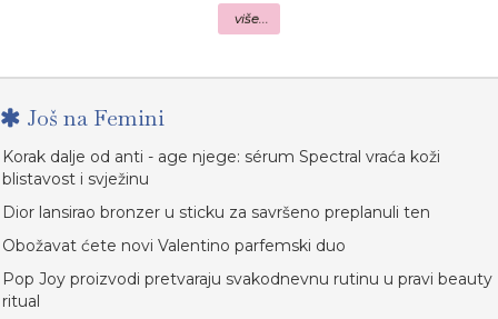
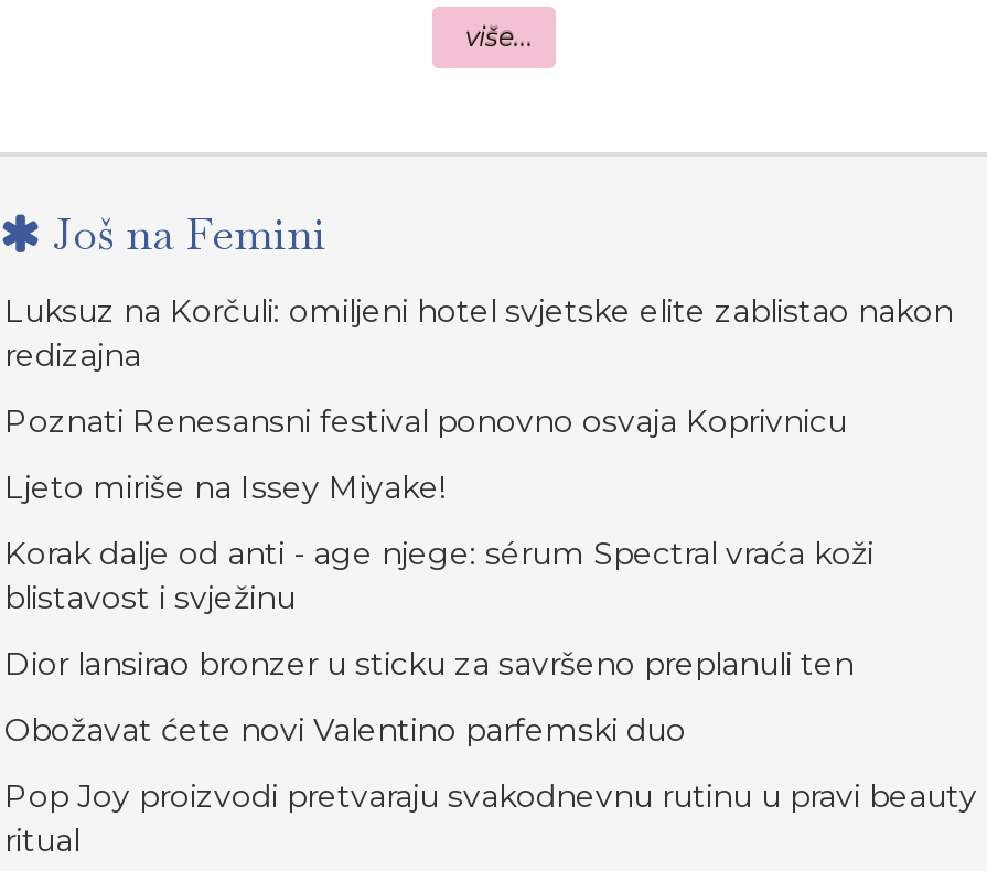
+ Luksuz na Korčuli: omiljeni hotel svjetske elite zablistao nakon
+ redizajna
+ Poznati Renesansni festival ponovno osvaja Koprivnicu
+ Ljeto miriše na Issey Miyake!
